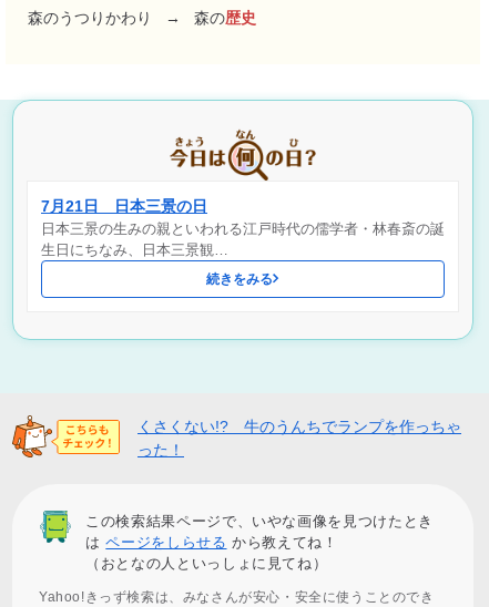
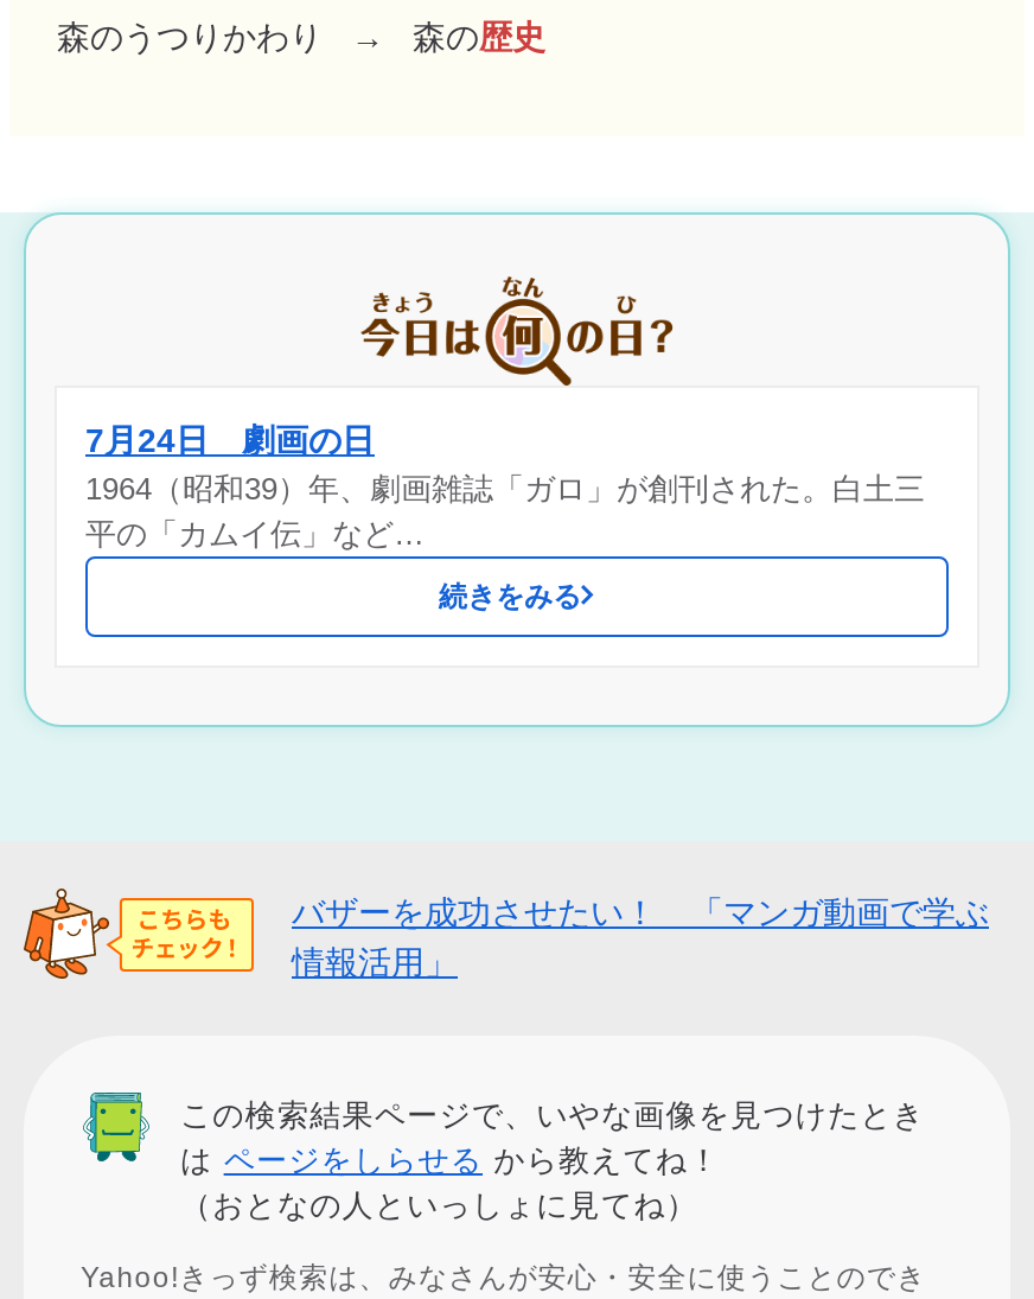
- 7月21日 日本三景の日
- 日本三景の生みの親といわれる江戸時代の儒学者・林春斎の誕
- 生日にちなみ、日本三景観…
+ 7月24日 劇画の日
+ 1964（昭和39）年、劇画雑誌「ガロ」が創刊された。白土三
+ 平の「カムイ伝」など…

- くさくない!? 牛のうんちでランプを作っちゃ
- った！
+ バザーを成功させたい！ 「マンガ動画で学ぶ
+ 情報活用」
